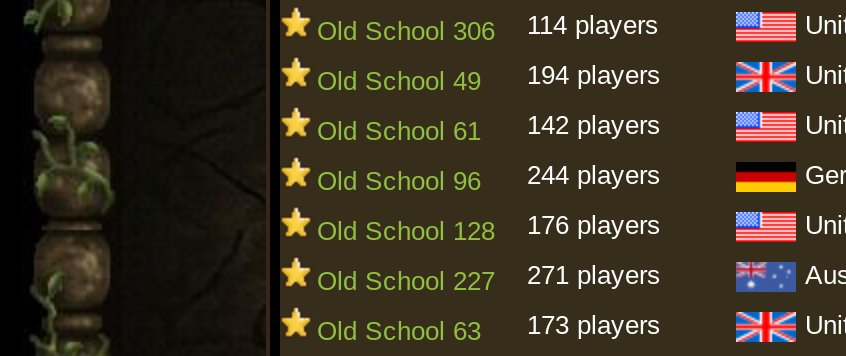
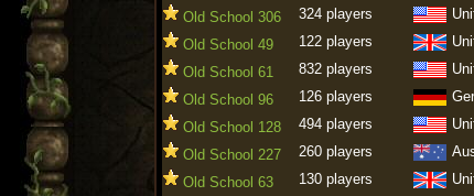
- Old School 306 114 players
+ Old School 306 324 players

- Old School 49 194 players
+ Old School 49 122 players

- Old School 61 142 players
+ Old School 61 832 players

- Old School 96 244 players
+ Old School 96 126 players

- Old School 128 176 players
+ Old School 128 494 players

- Old School 227 271 players
+ Old School 227 260 players

- Old School 63 173 players
+ Old School 63 130 players
